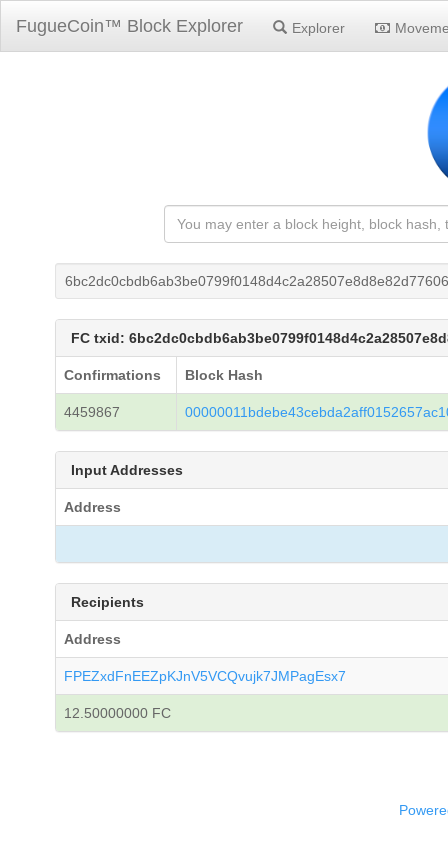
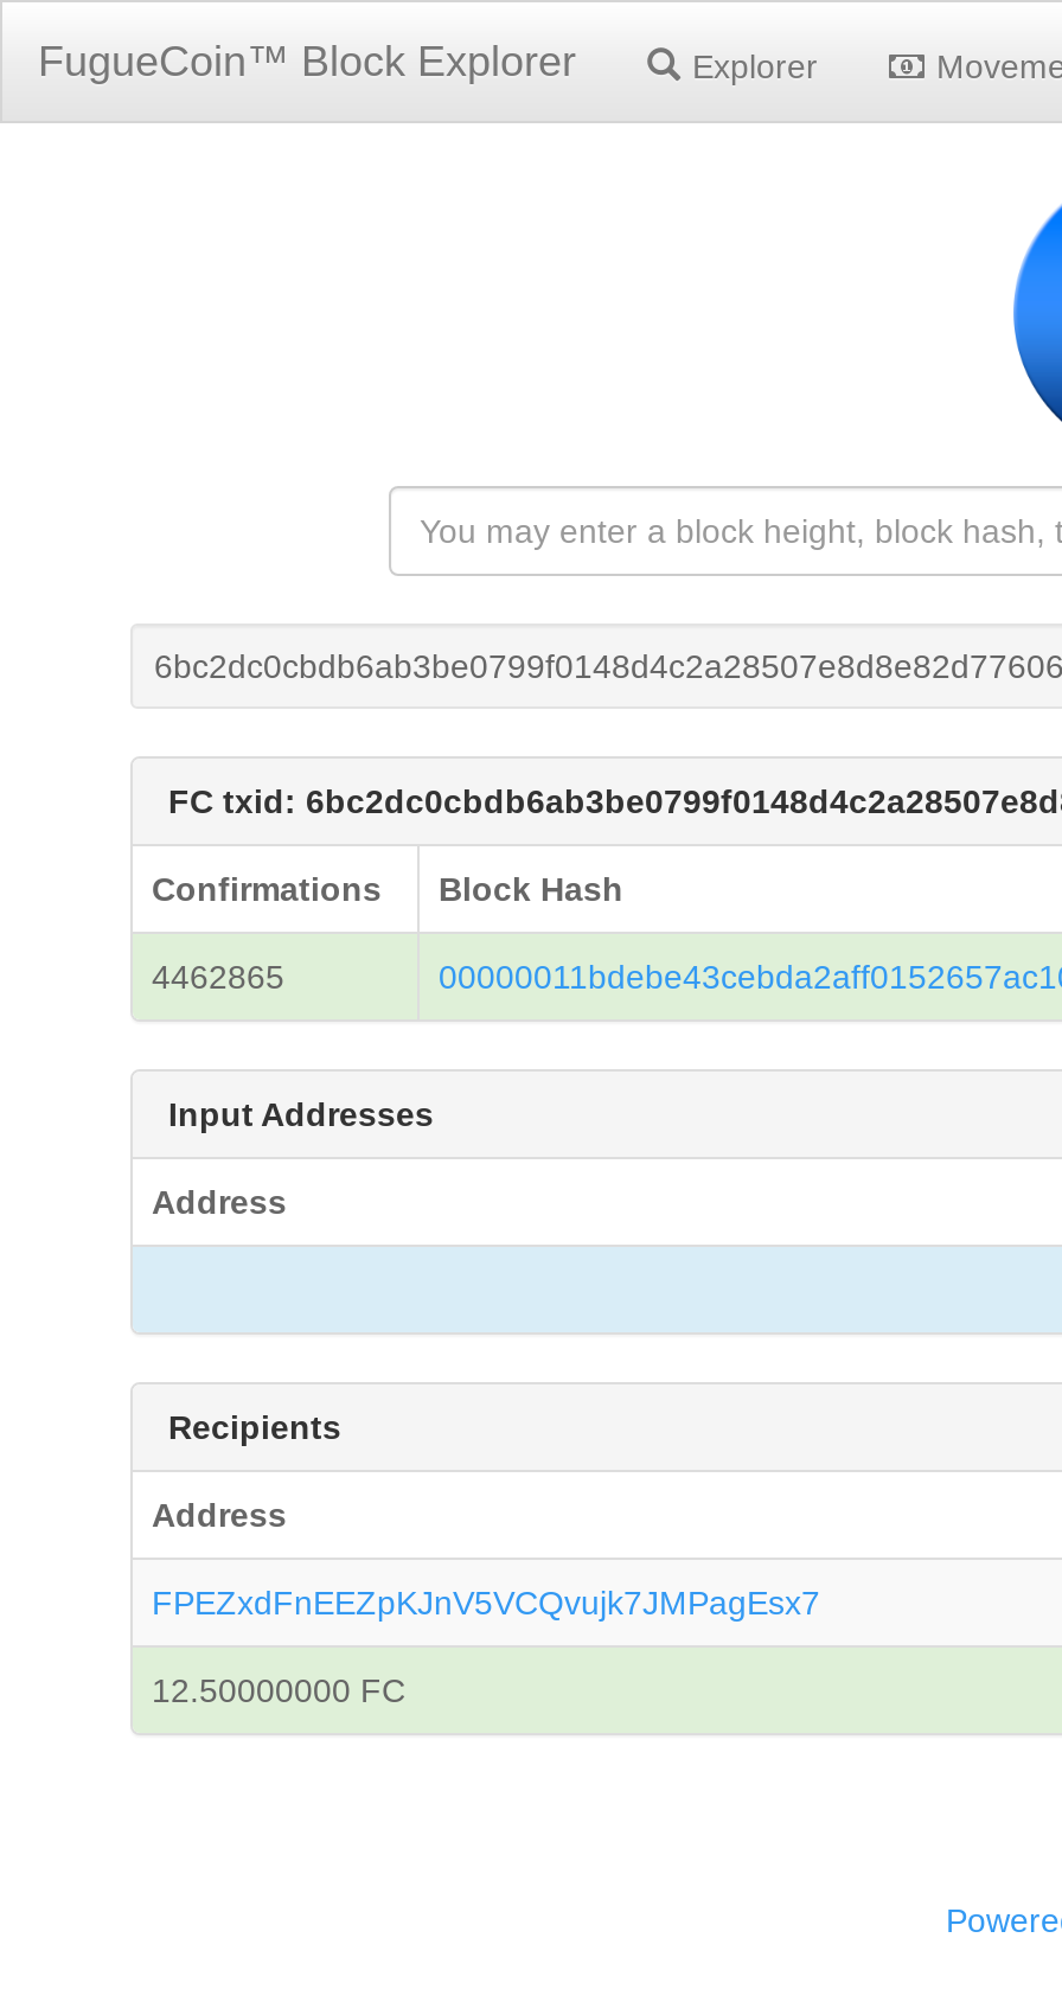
- 4459867
+ 4462865
